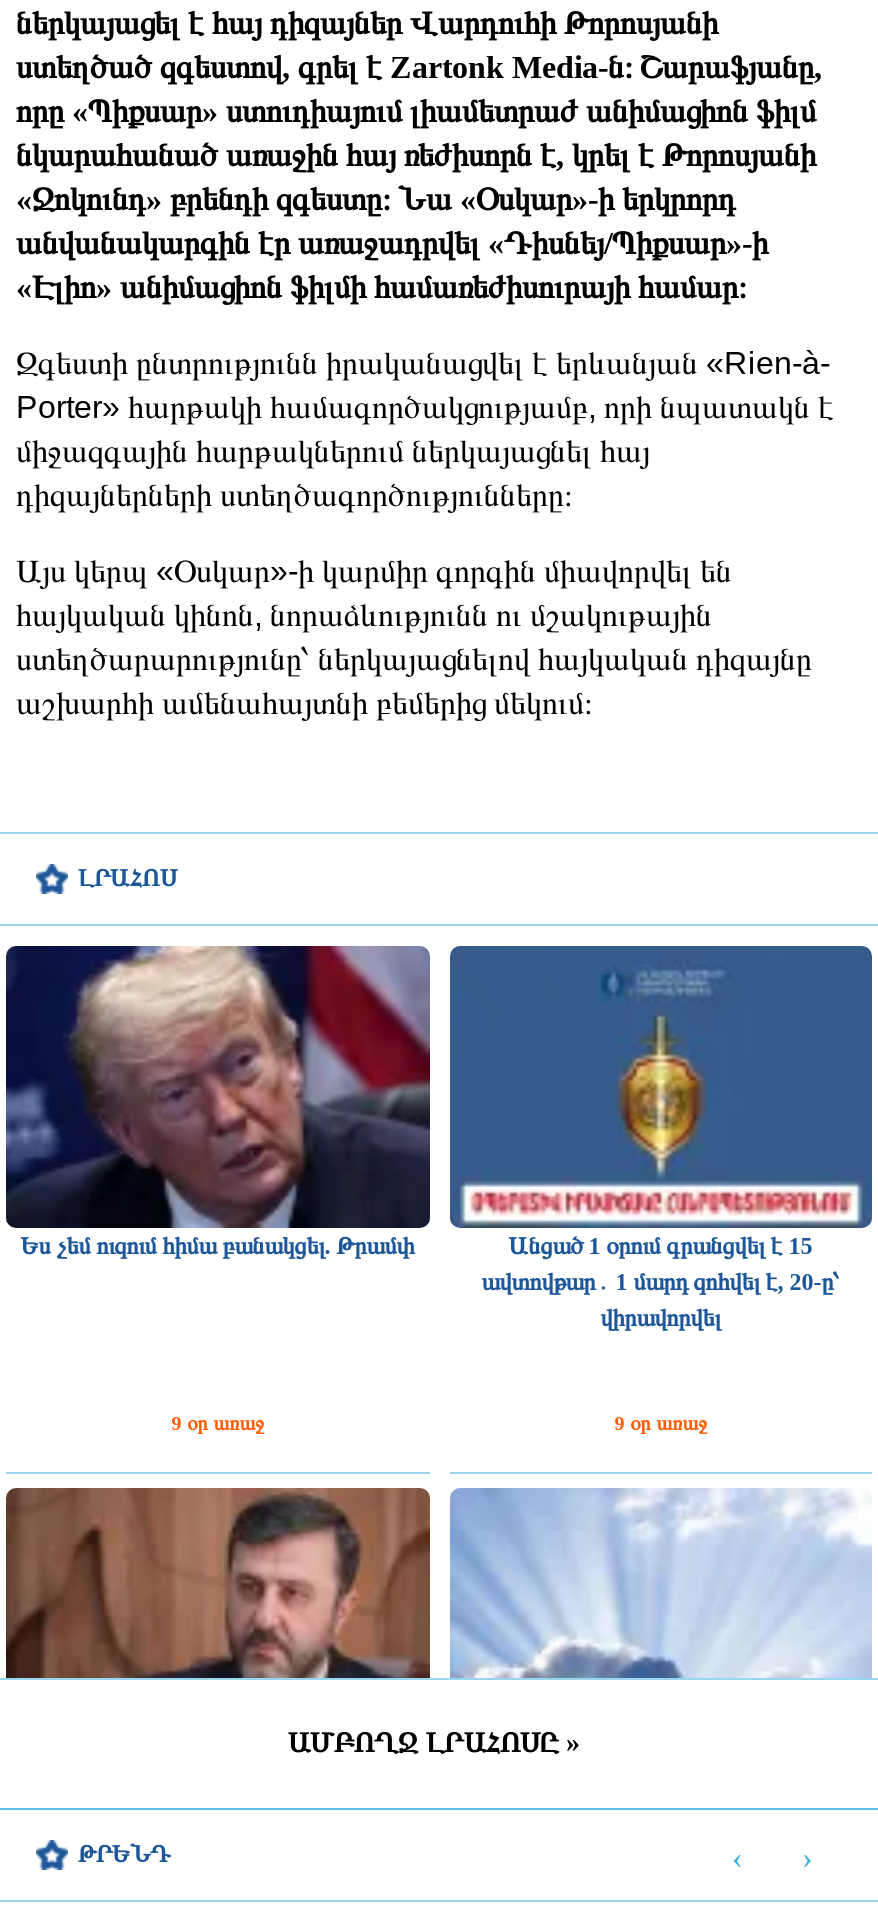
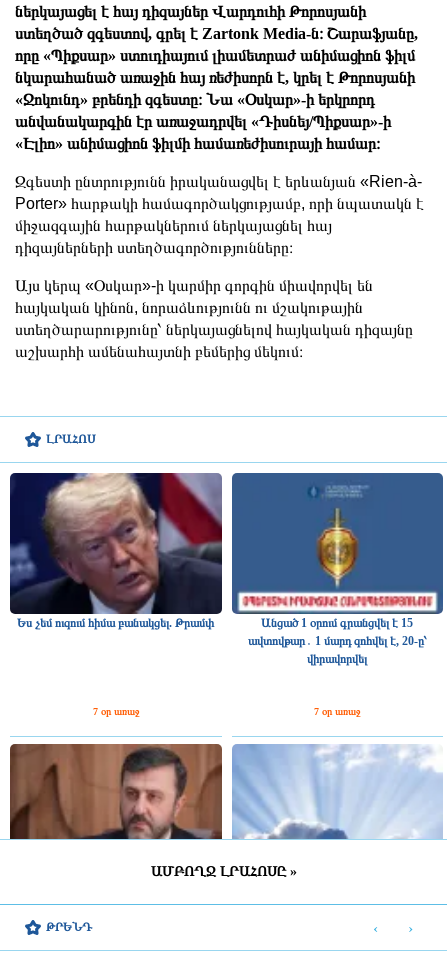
- 9 օր առաջ
+ 7 օր առաջ

- 9 օր առաջ
+ 7 օր առաջ
